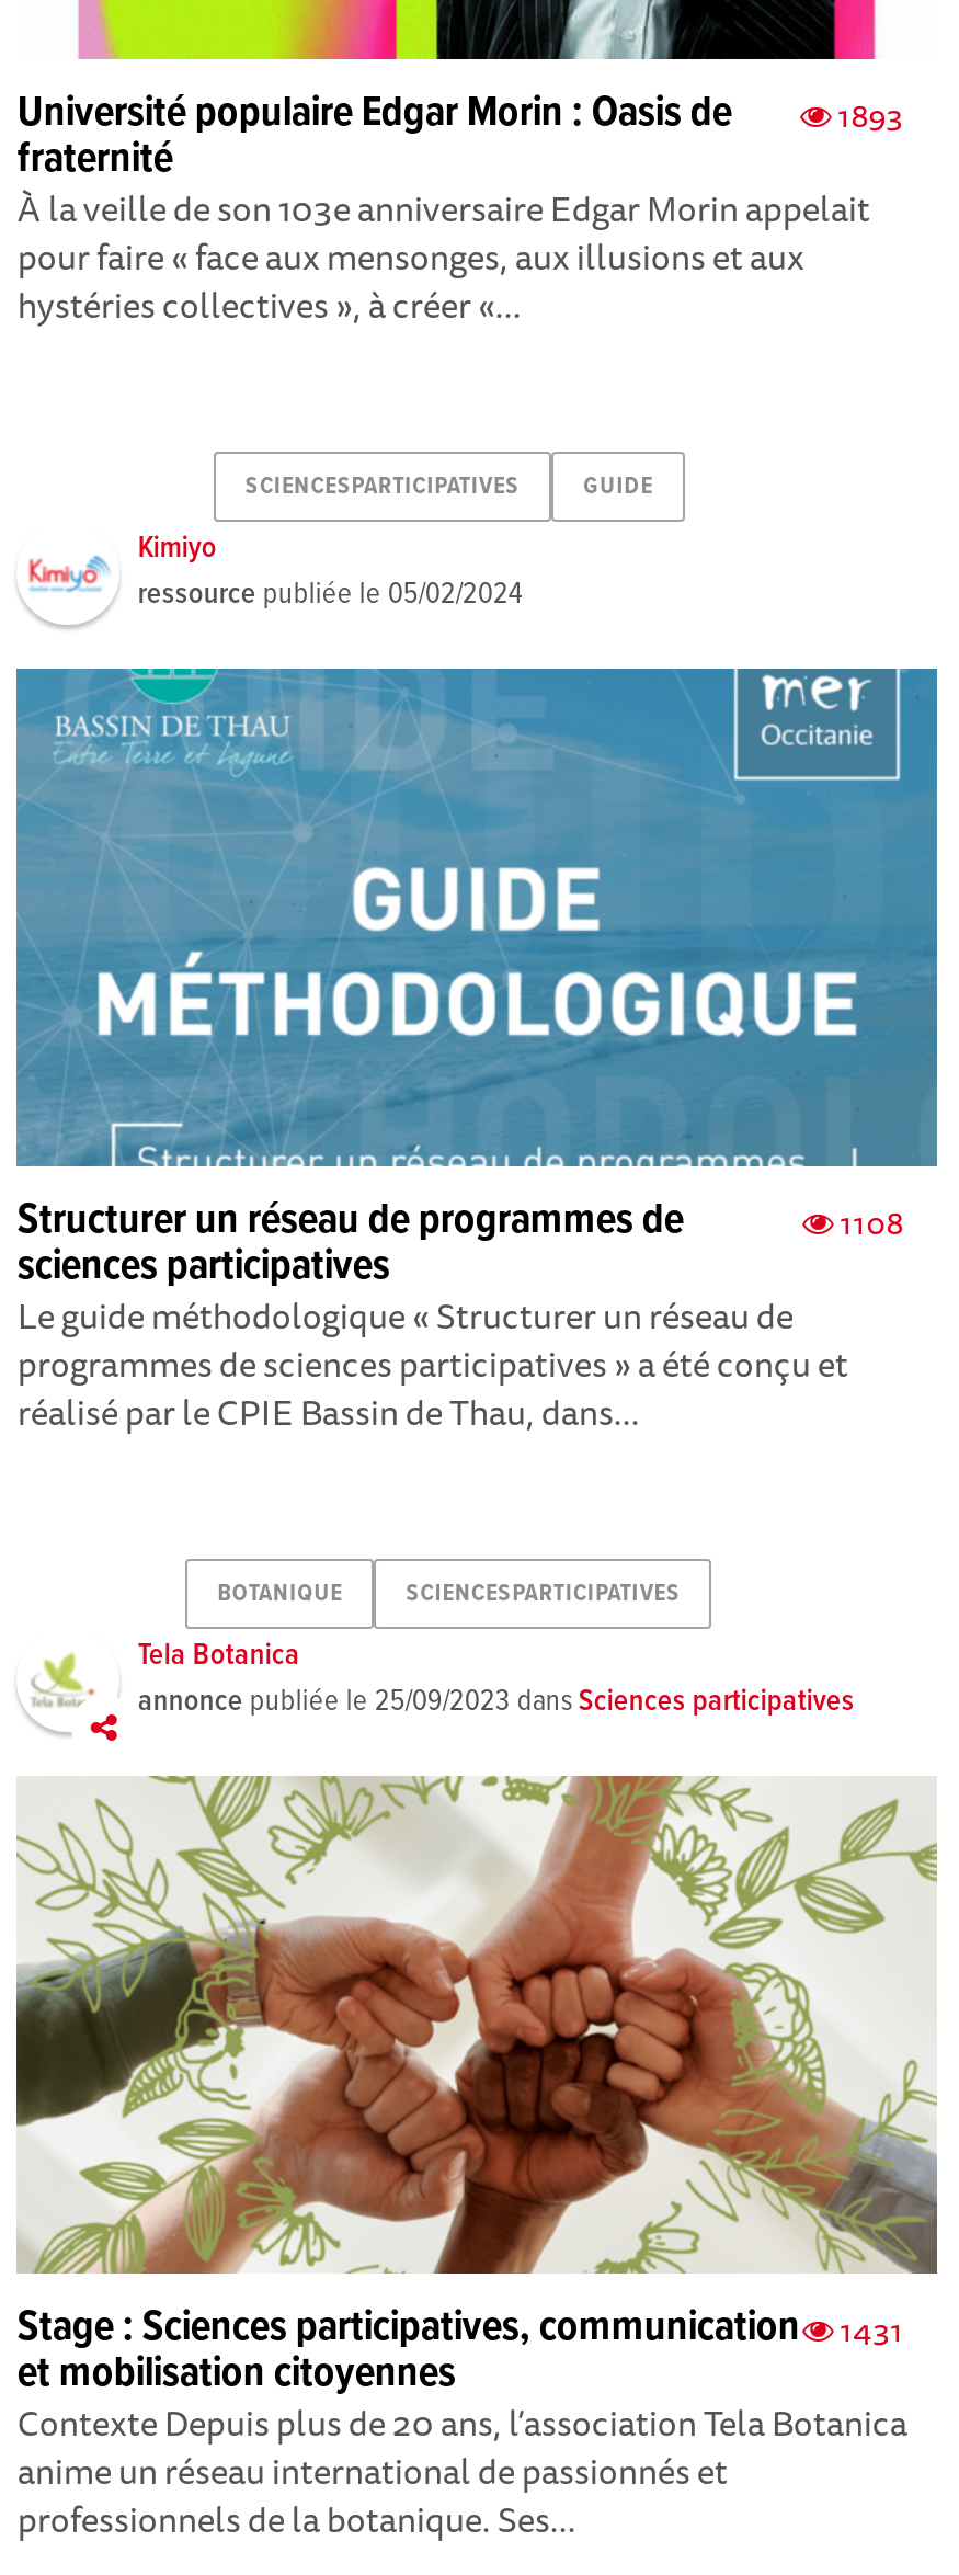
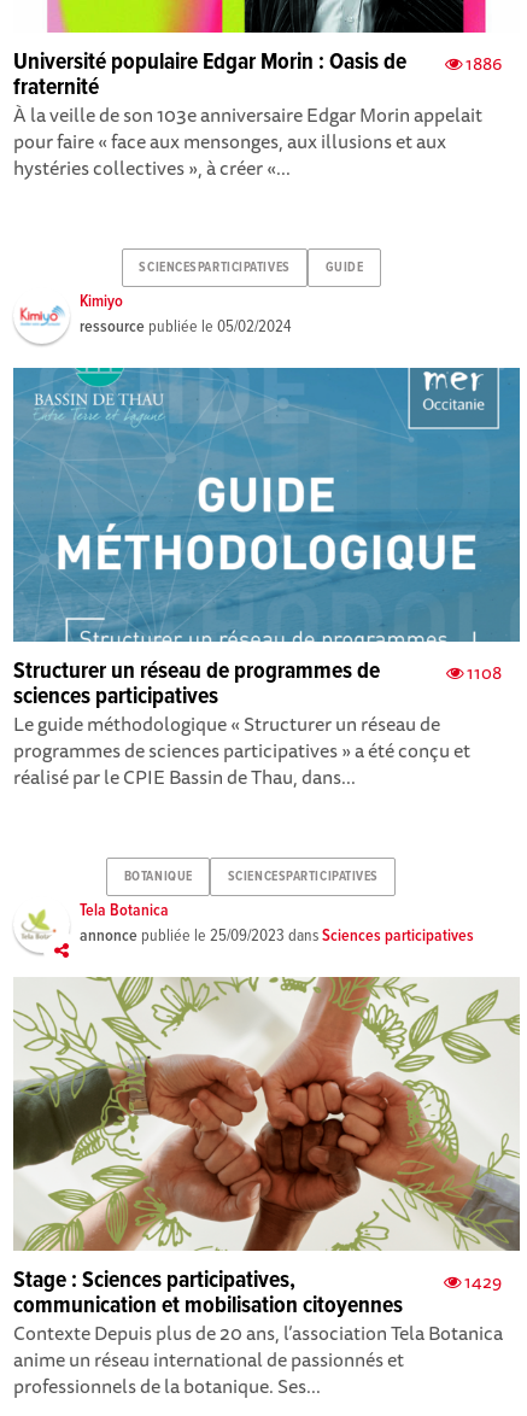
- Université populaire Edgar Morin : Oasis de 1893
+ Université populaire Edgar Morin : Oasis de 1886

- 1431
- Stage : Sciences participatives, communication
- et mobilisation citoyennes
+ 1429
+ Stage : Sciences participatives,
+ communication et mobilisation citoyennes
